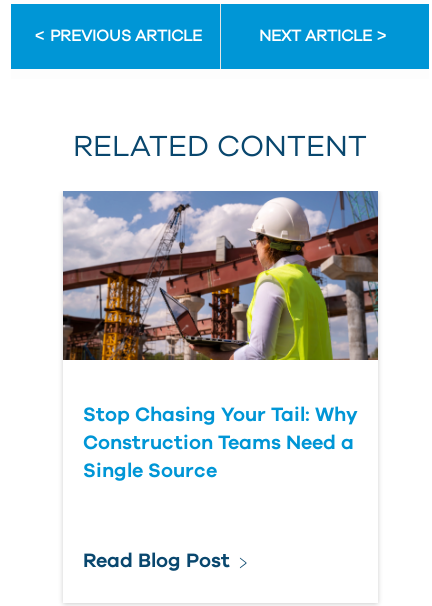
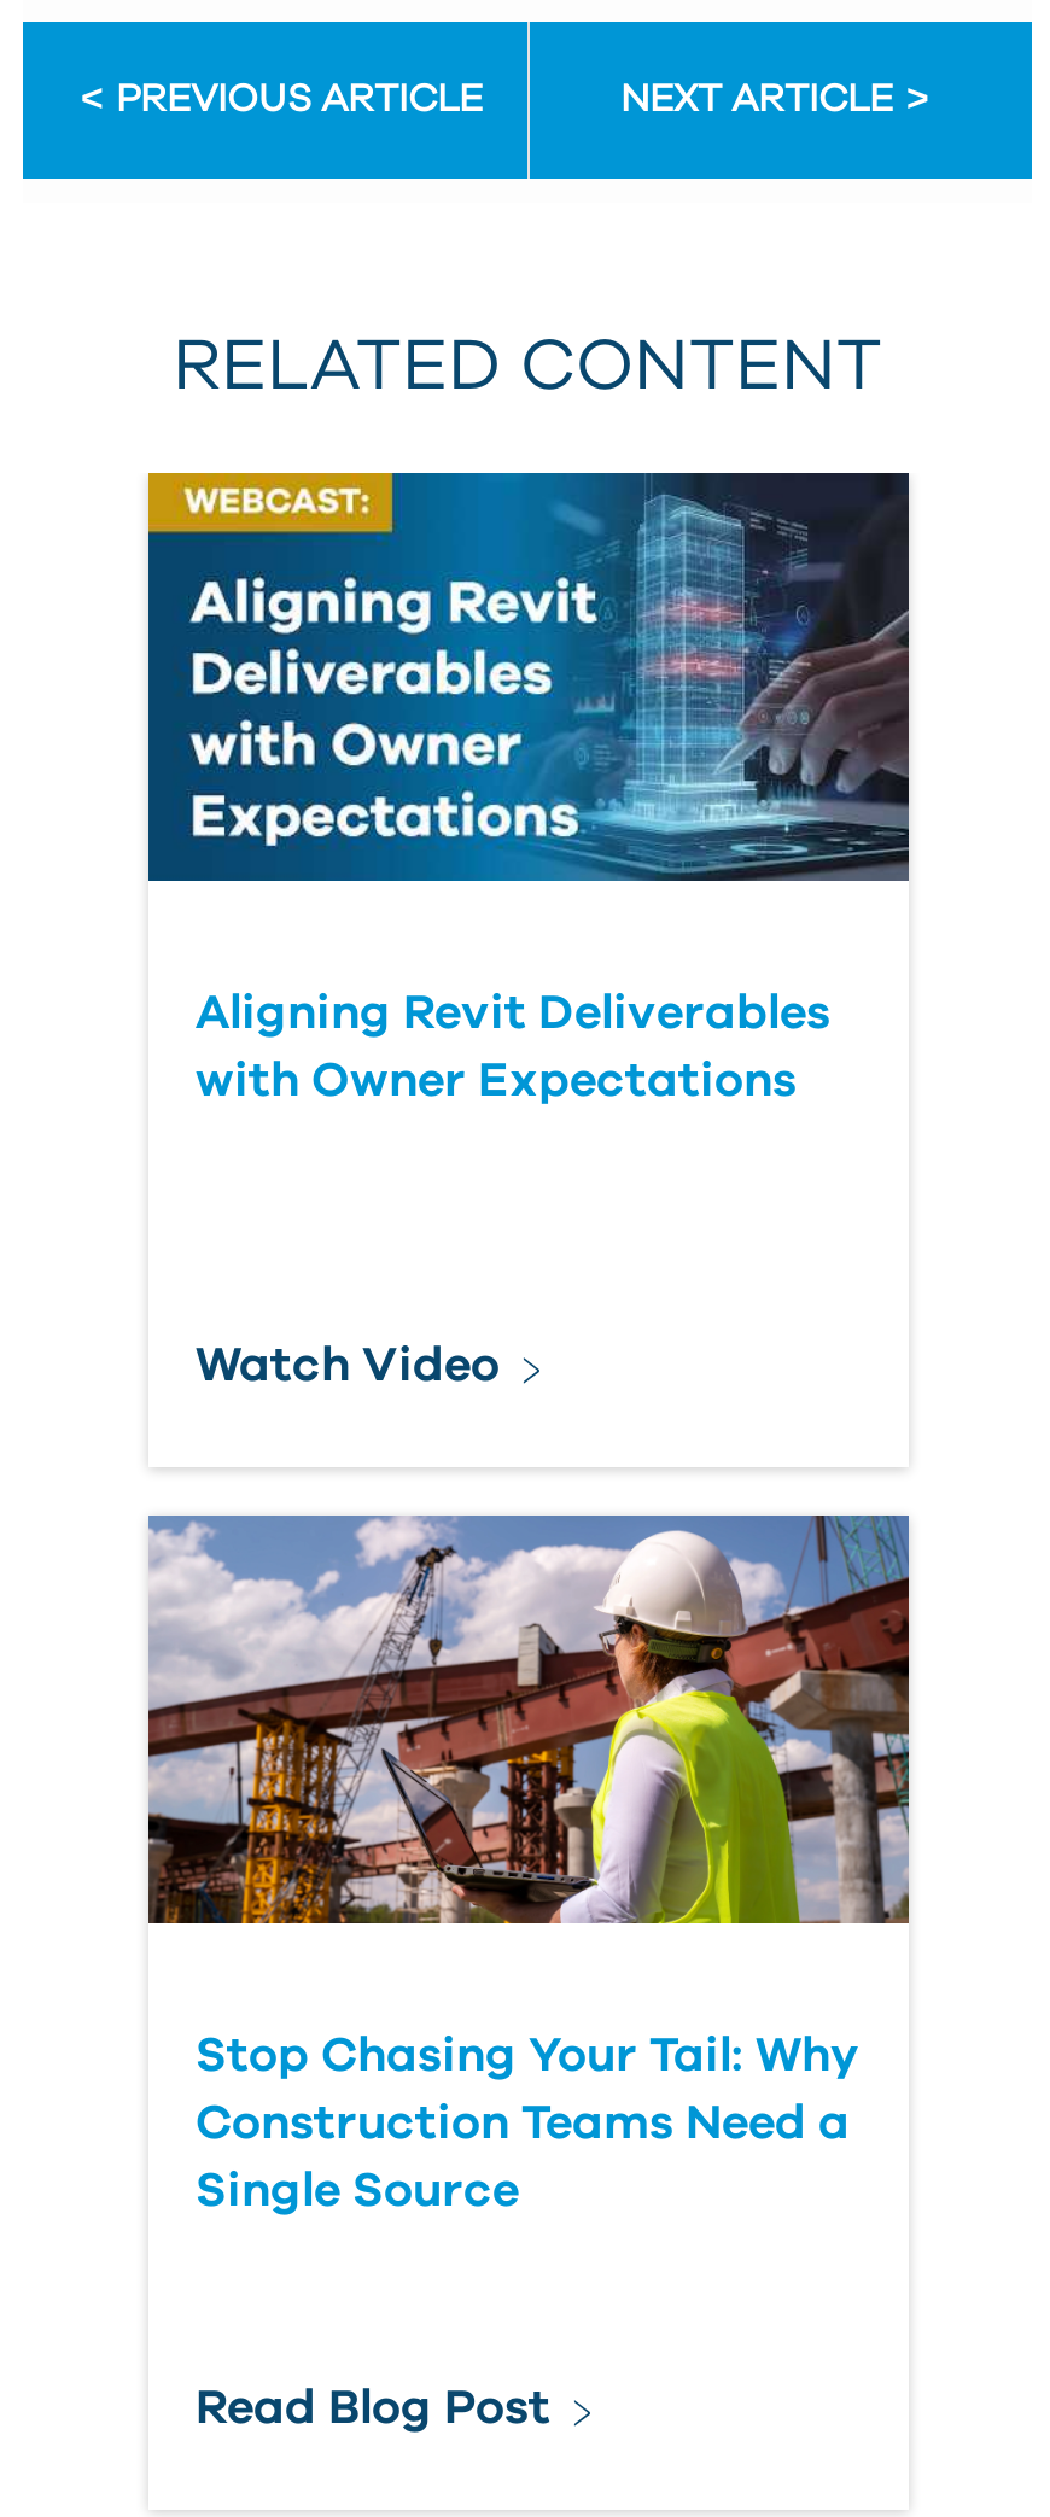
+ [image]

+ Aligning Revit Deliverables
+ with Owner Expectations

+ Watch Video
